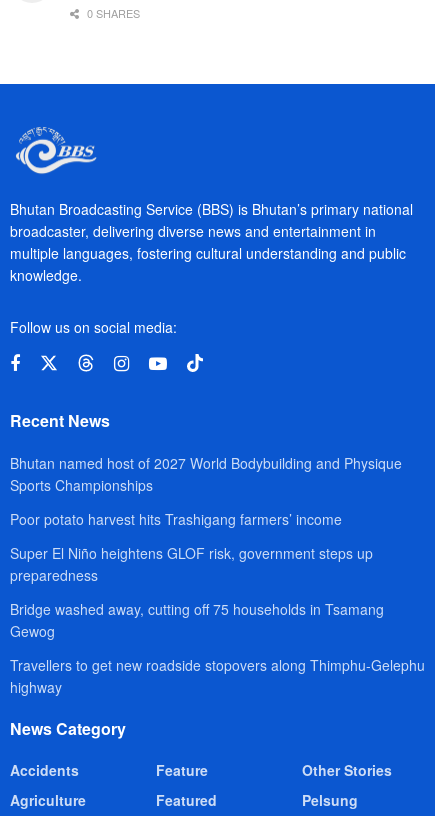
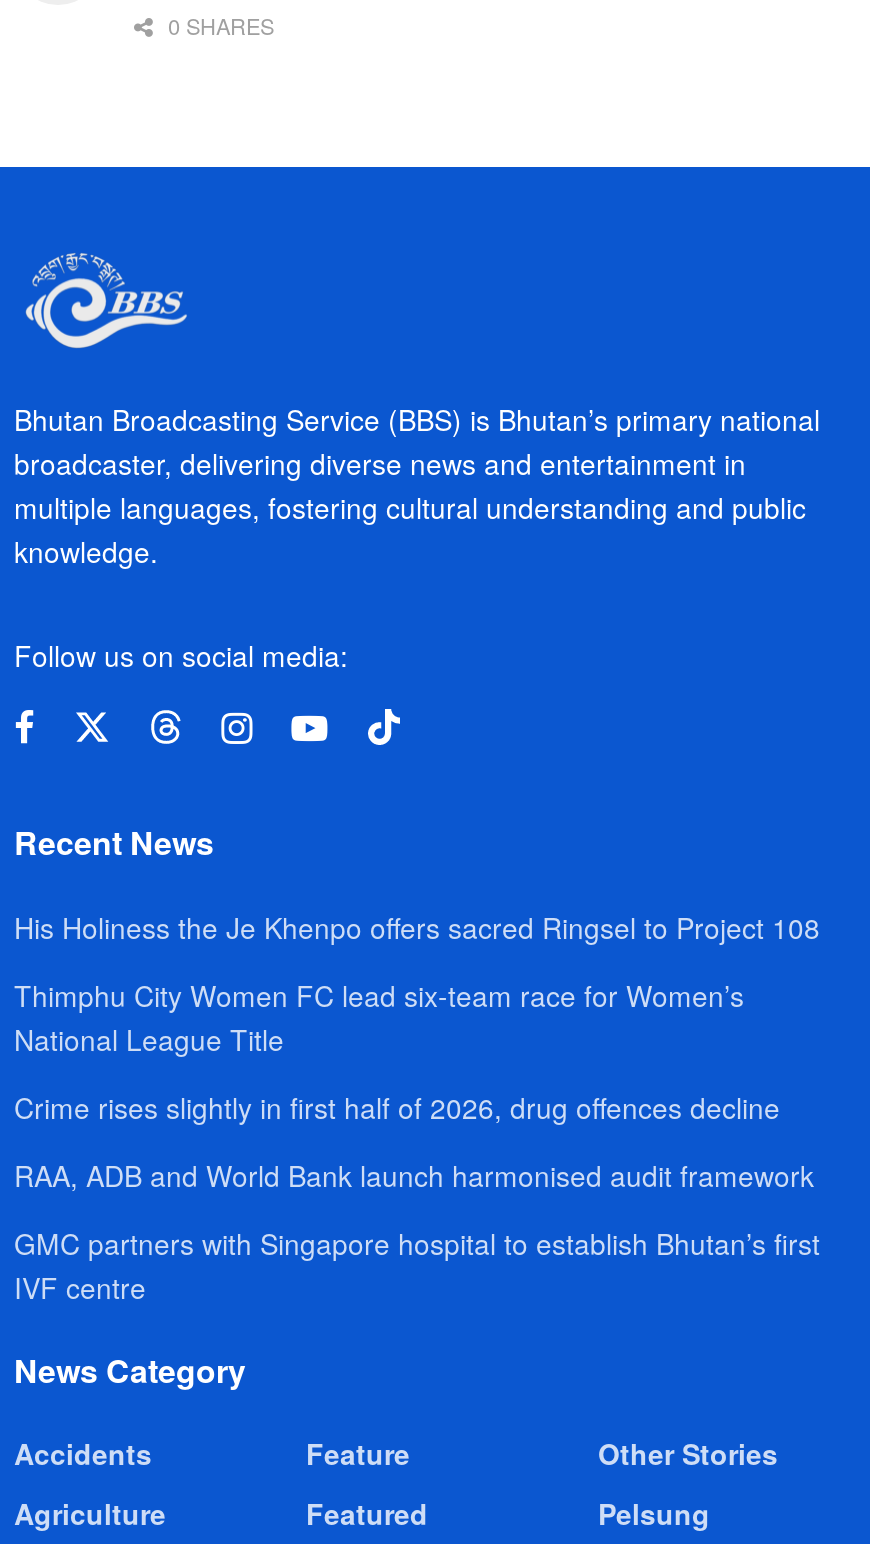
- Bhutan named host of 2027 World Bodybuilding and Physique
- Sports Championships
+ His Holiness the Je Khenpo offers sacred Ringsel to Project 108

- Poor potato harvest hits Trashigang farmers’ income
+ Thimphu City Women FC lead six-team race for Women’s
+ National League Title

- Super El Niño heightens GLOF risk, government steps up
- preparedness
+ Crime rises slightly in first half of 2026, drug offences decline

- Bridge washed away, cutting off 75 households in Tsamang
- Gewog
+ RAA, ADB and World Bank launch harmonised audit framework

- Travellers to get new roadside stopovers along Thimphu-Gelephu
- highway
+ GMC partners with Singapore hospital to establish Bhutan’s first
+ IVF centre
